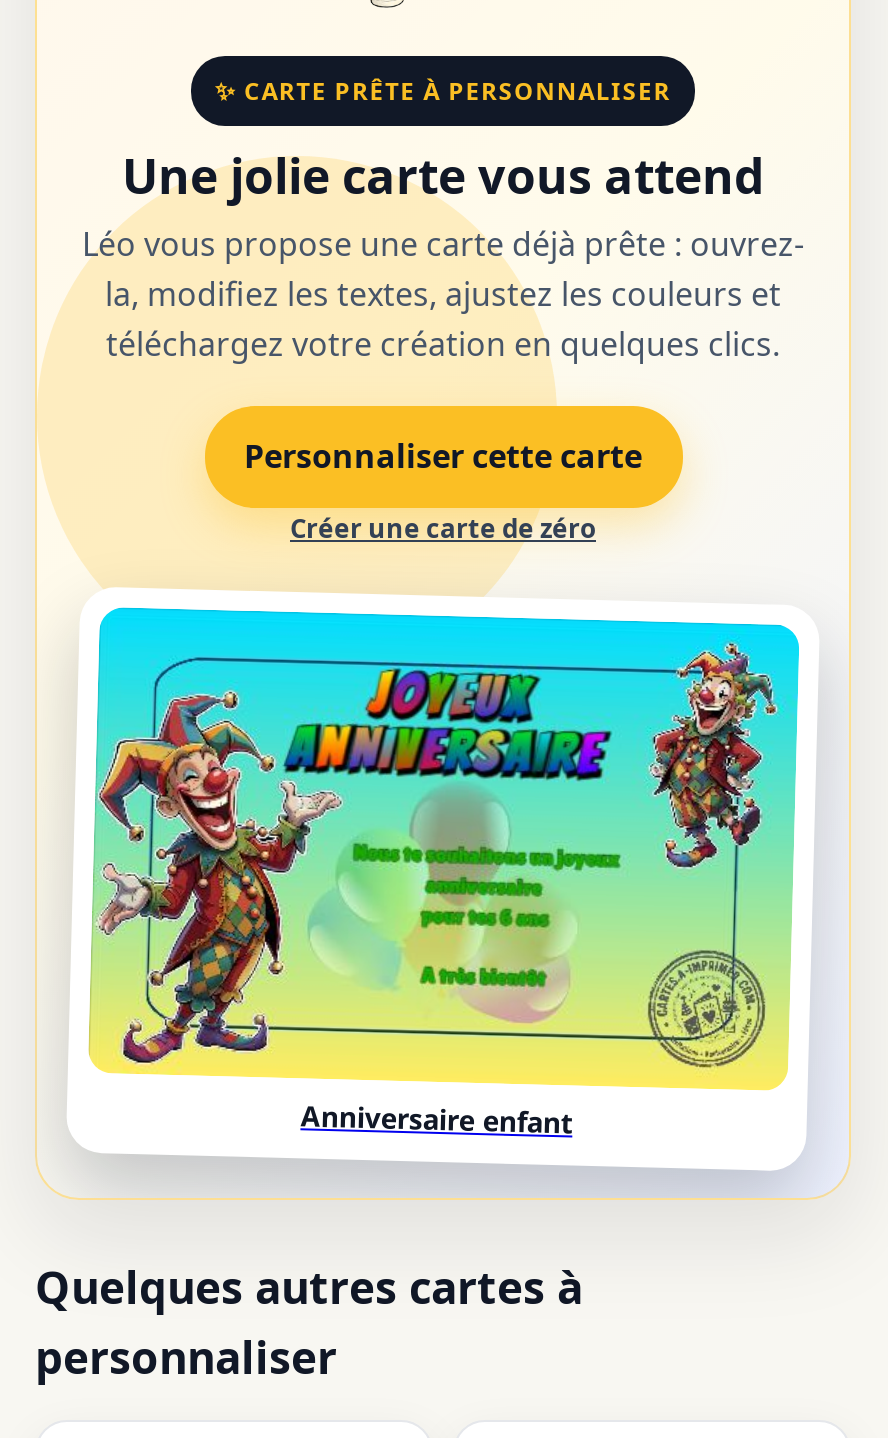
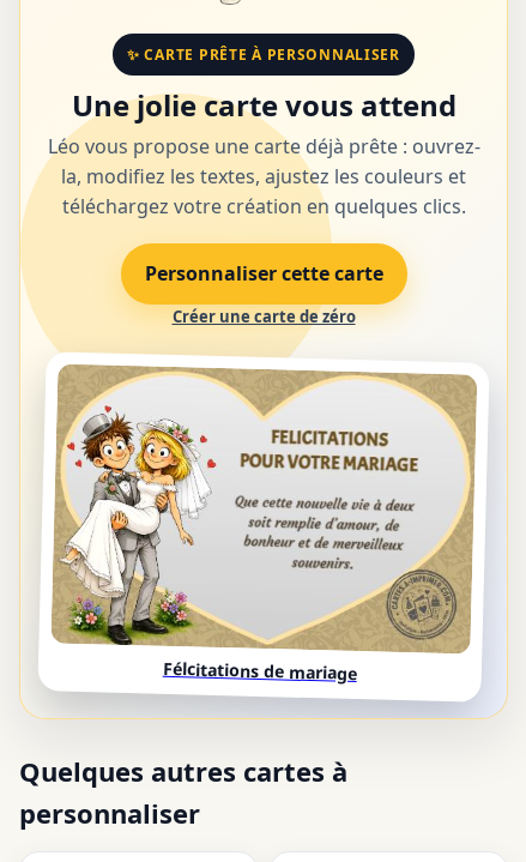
- [image]
- Anniversaire enfant
+ [image]
+ Félcitations de mariage
